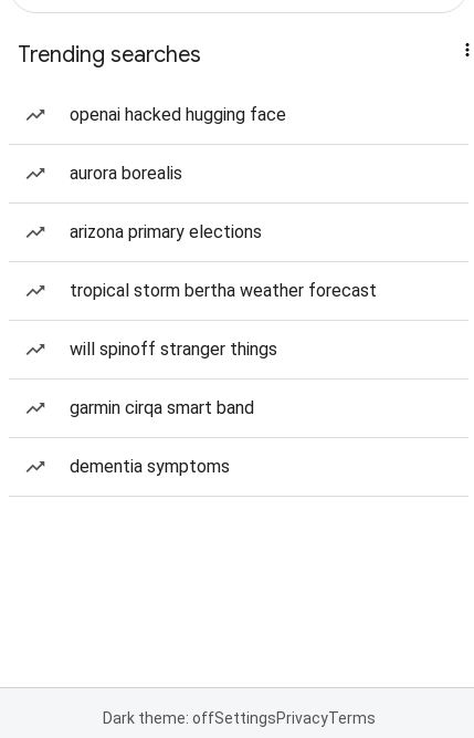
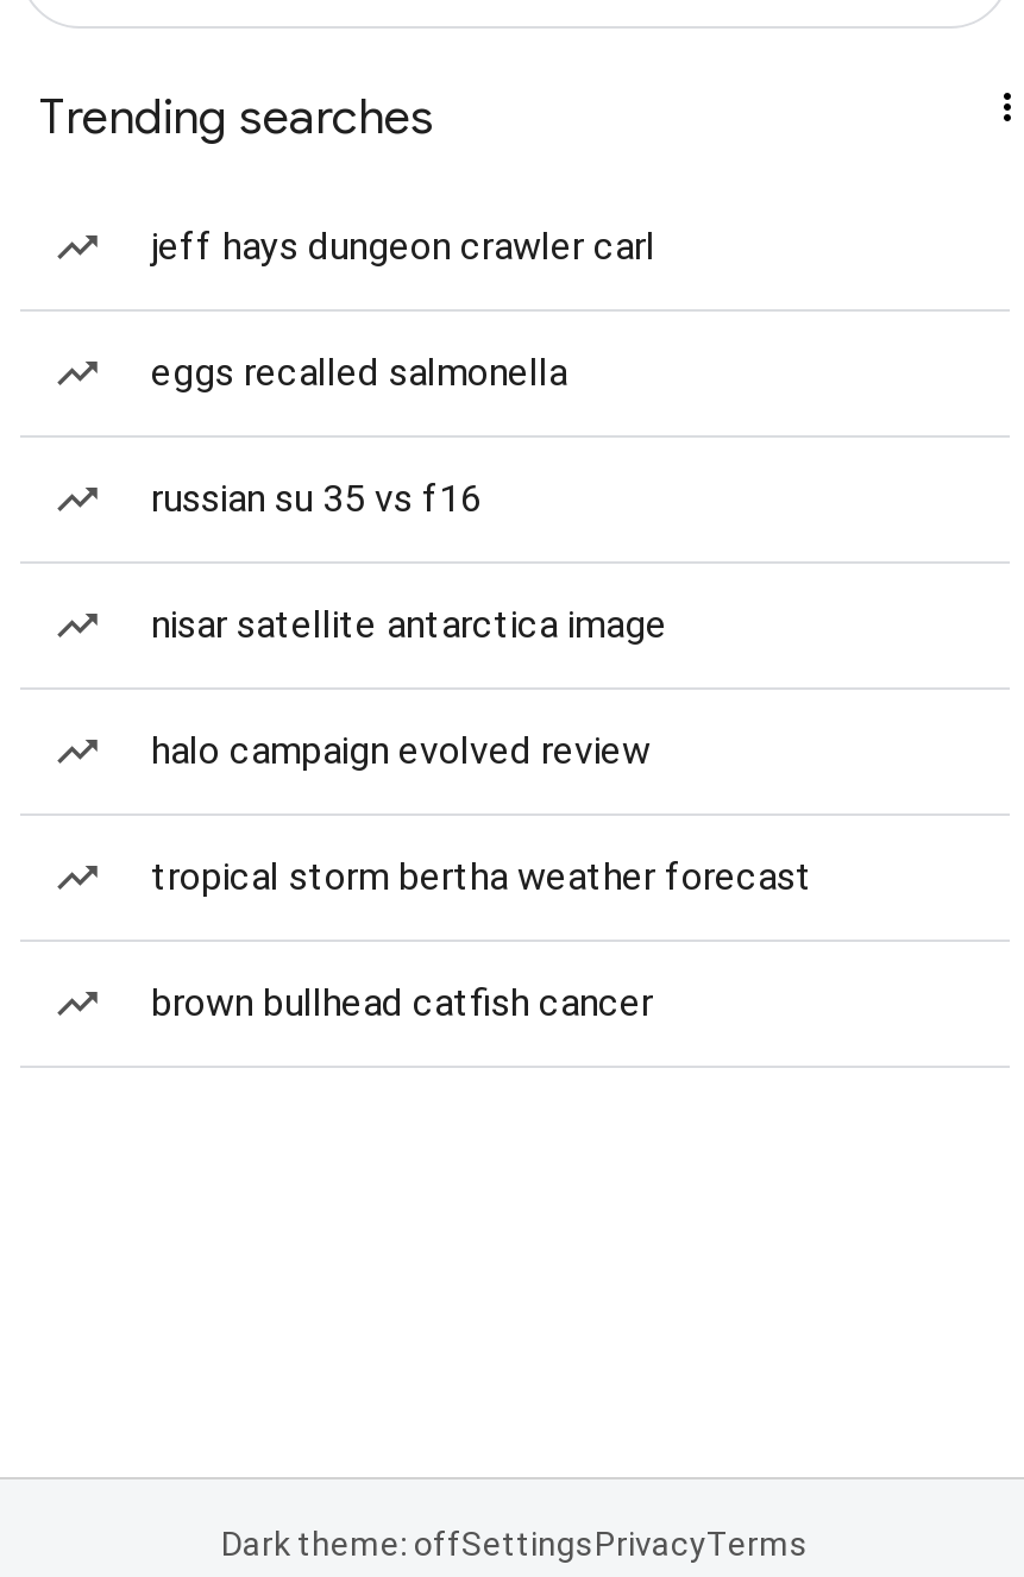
- openai hacked hugging face
- aurora borealis
- arizona primary elections
+ jeff hays dungeon crawler carl
+ eggs recalled salmonella
+ russian su 35 vs f16
+ nisar satellite antarctica image
+ halo campaign evolved review

moved down: tropical storm bertha weather forecast

- will spinoff stranger things
- garmin cirqa smart band
- dementia symptoms
+ brown bullhead catfish cancer
